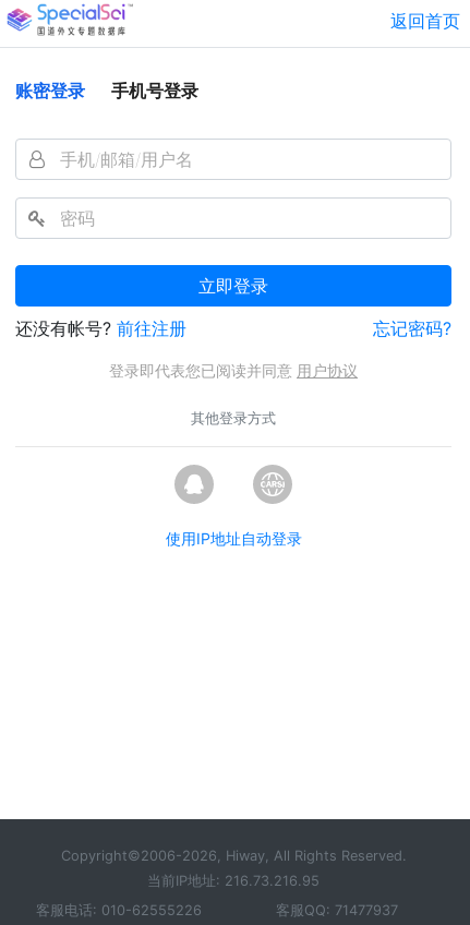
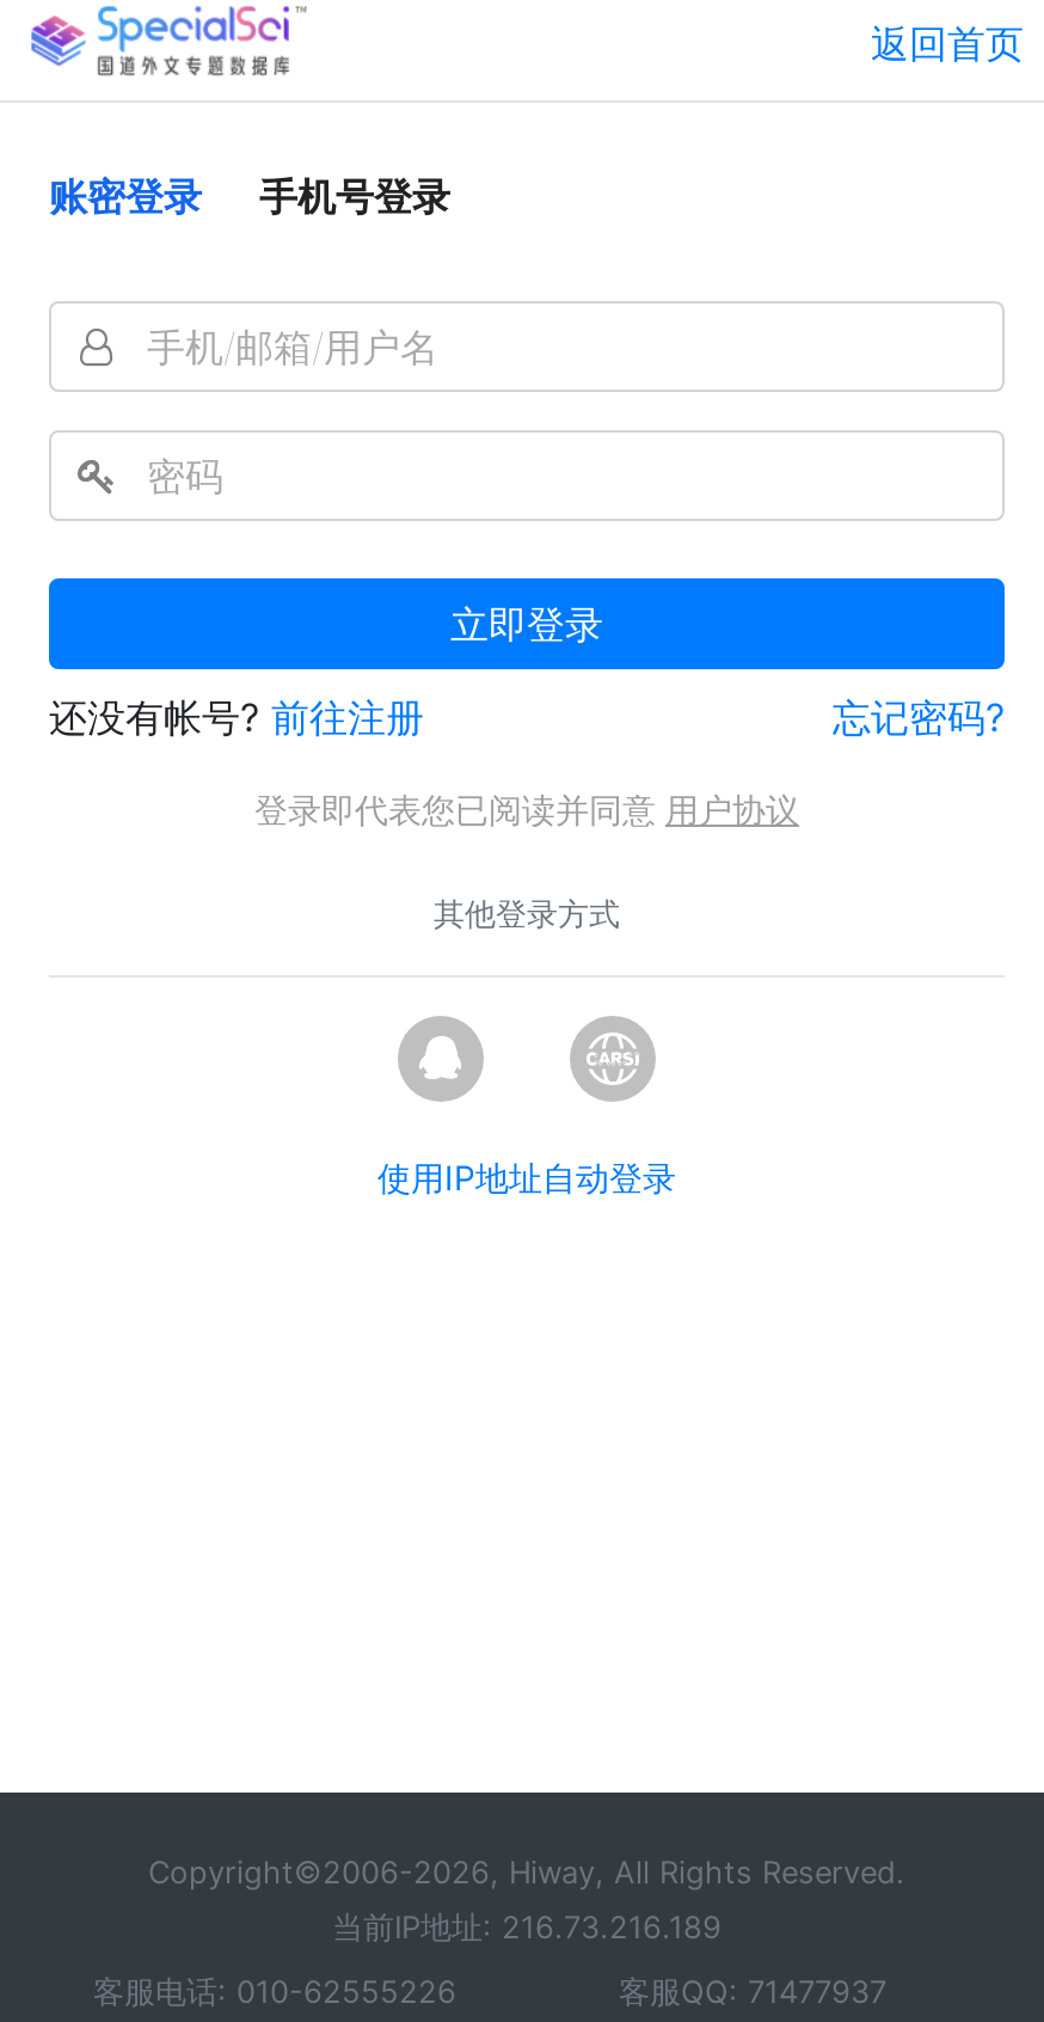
- 当前IP地址: 216.73.216.95
+ 当前IP地址: 216.73.216.189
